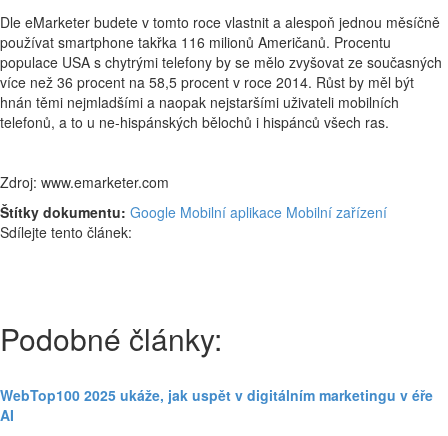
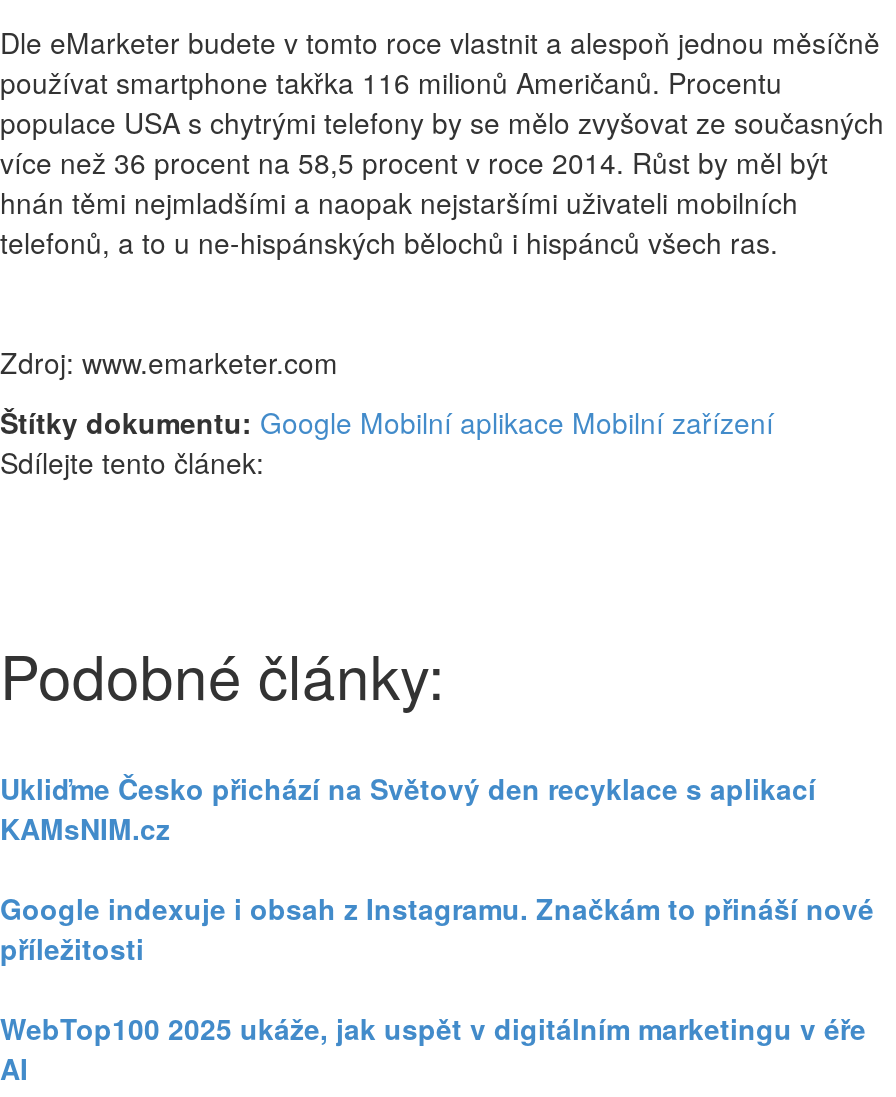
+ Ukliďme Česko přichází na Světový den recyklace s aplikací
+ KAMsNIM.cz
+ Google indexuje i obsah z Instagramu. Značkám to přináší nové
+ příležitosti
